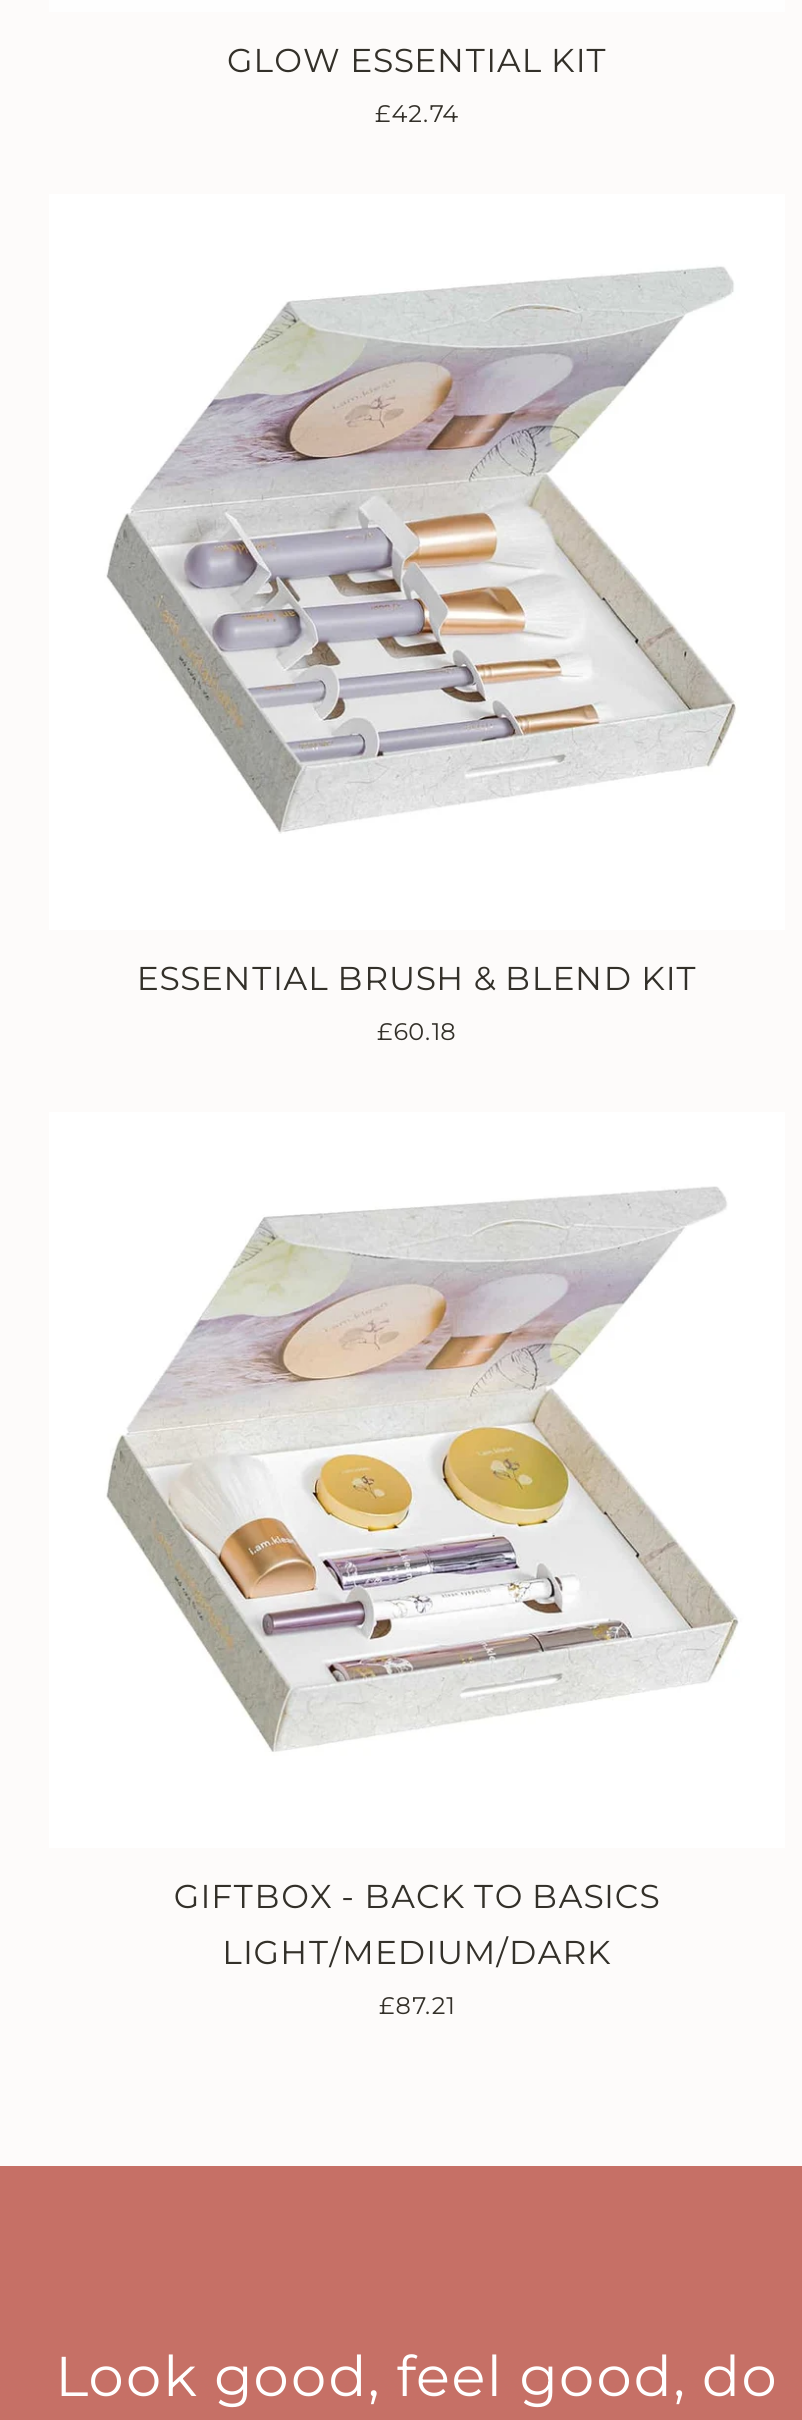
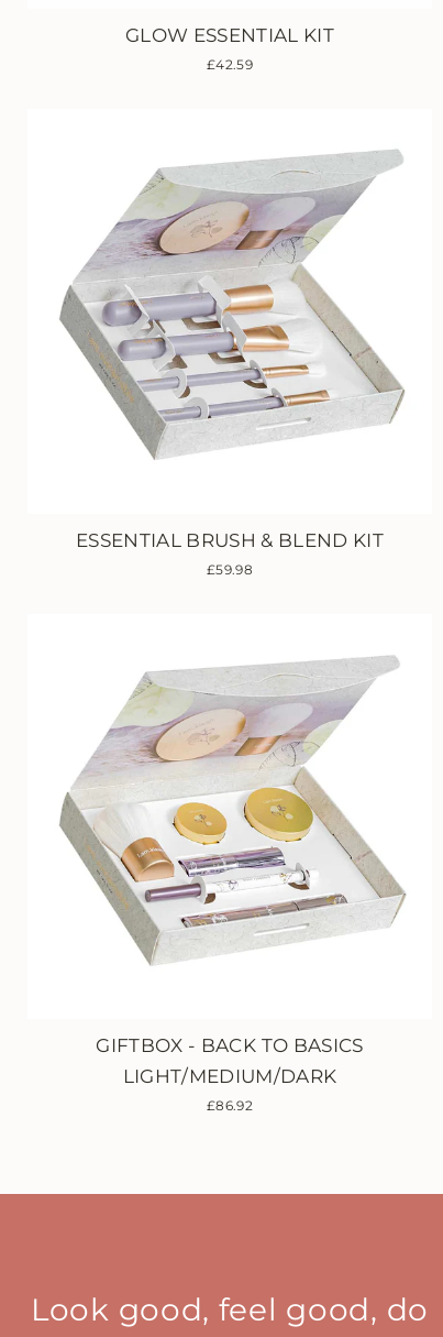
- £42.74
+ £42.59

- £60.18
+ £59.98

- £87.21
+ £86.92
